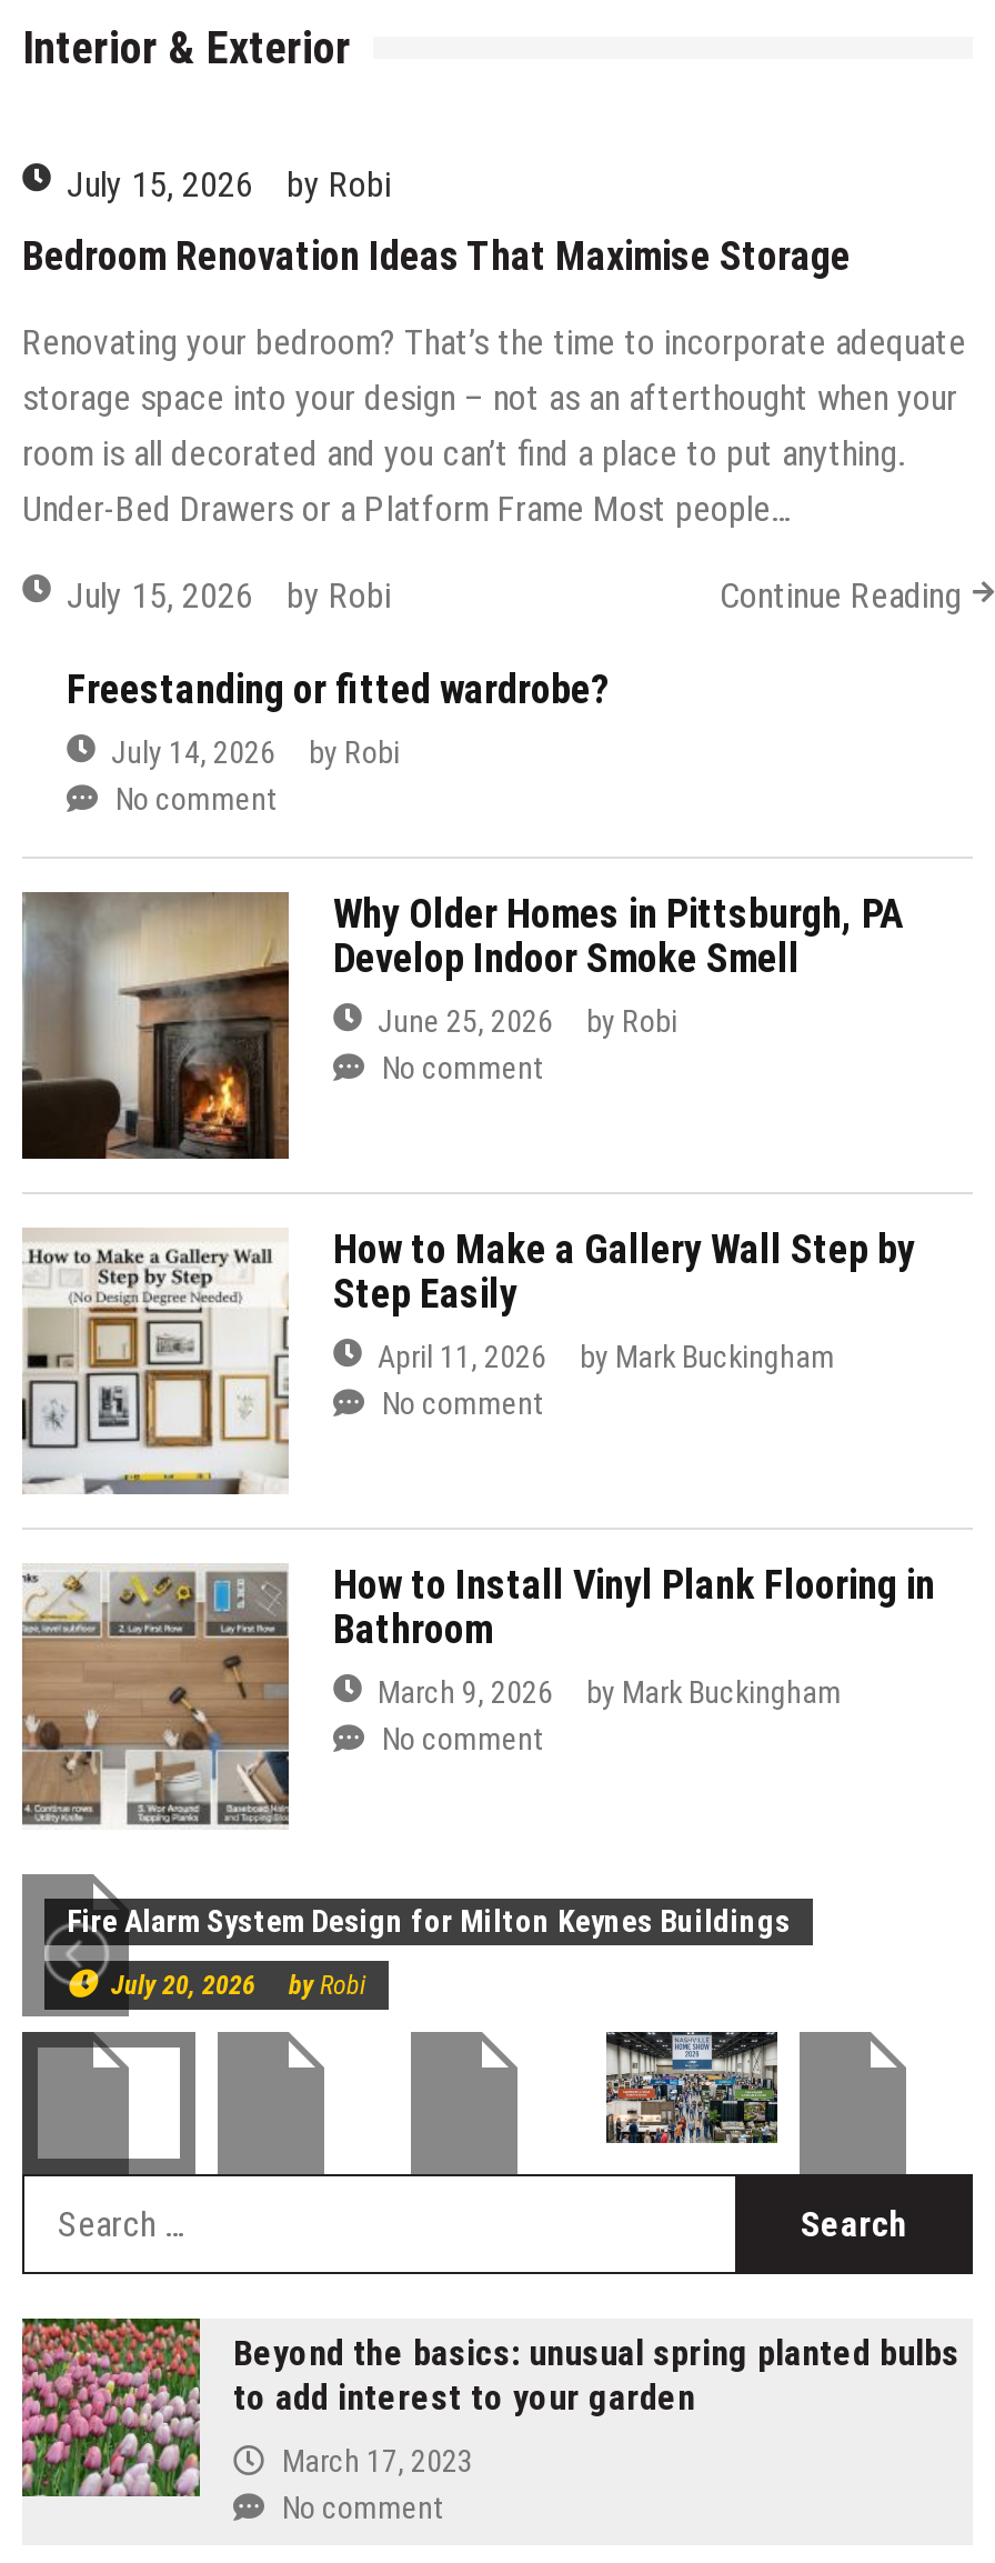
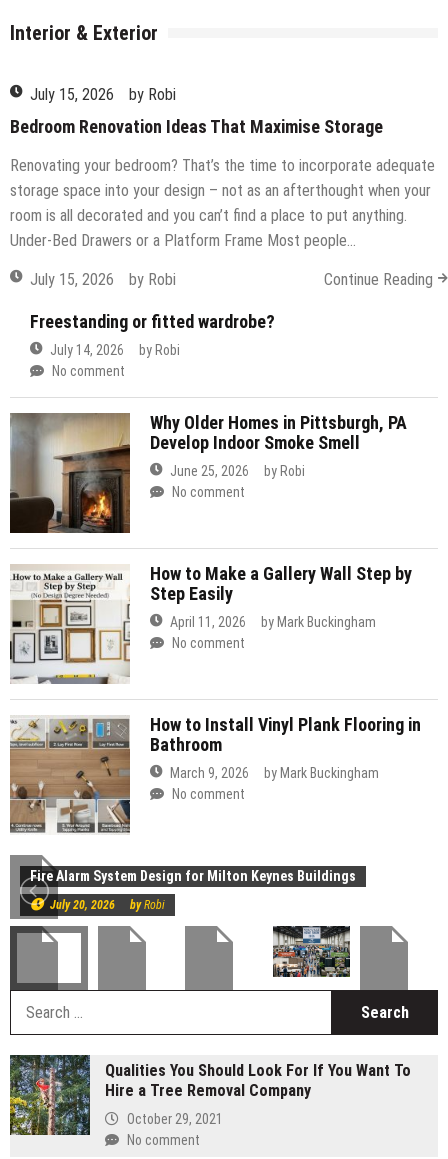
- [image]
- Beyond the basics: unusual spring planted bulbs
- to add interest to your garden
+ [image]
+ Qualities You Should Look For If You Want To
+ Hire a Tree Removal Company

- March 17, 2023
+ October 29, 2021
